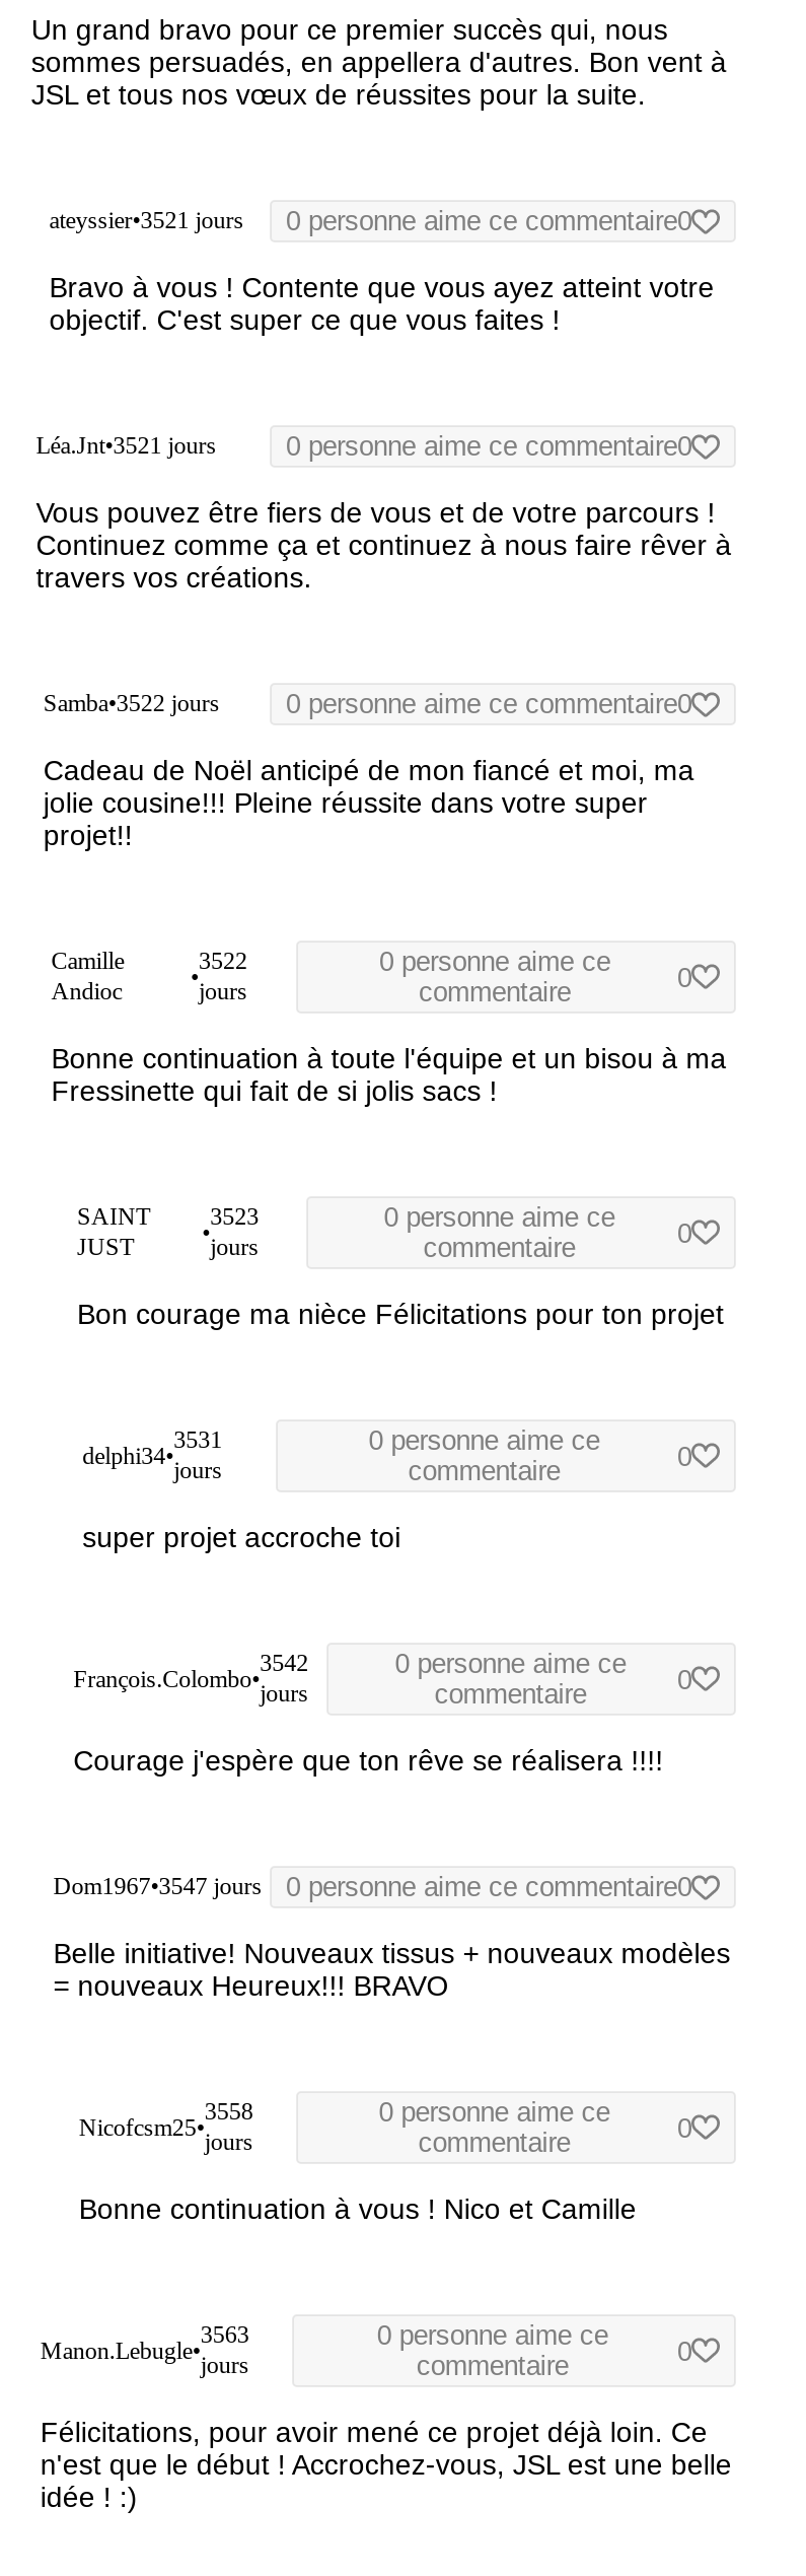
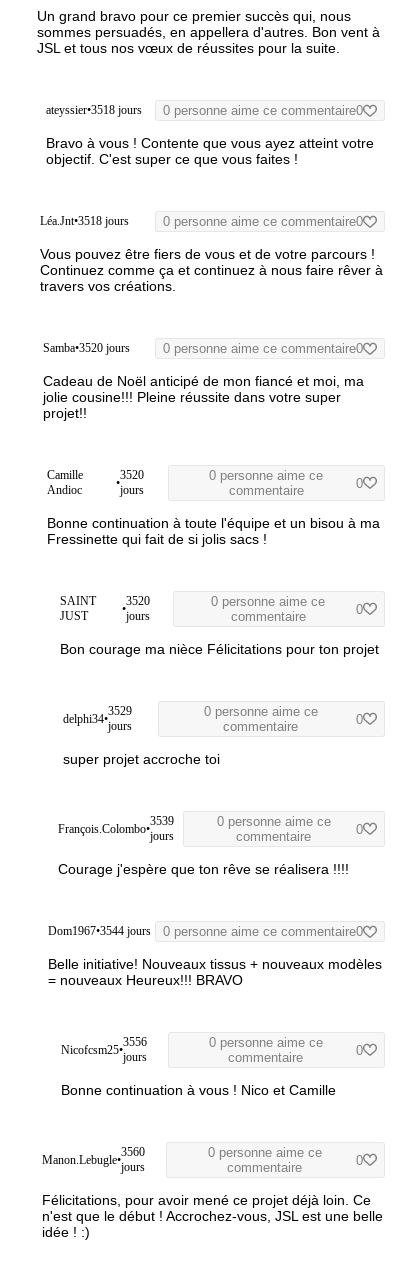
- ateyssier•3521 jours
+ ateyssier•3518 jours

- Léa.Jnt•3521 jours
+ Léa.Jnt•3518 jours

- Samba•3522 jours
+ Samba•3520 jours

- 3522
+ 3520

- 3523
+ 3520

- 3531
+ 3529

- 3542
+ 3539

- Dom1967•3547 jours 0 personne aime ce commentaire0
+ Dom1967•3544 jours 0 personne aime ce commentaire0

- 3558
+ 3556

- 3563
+ 3560
